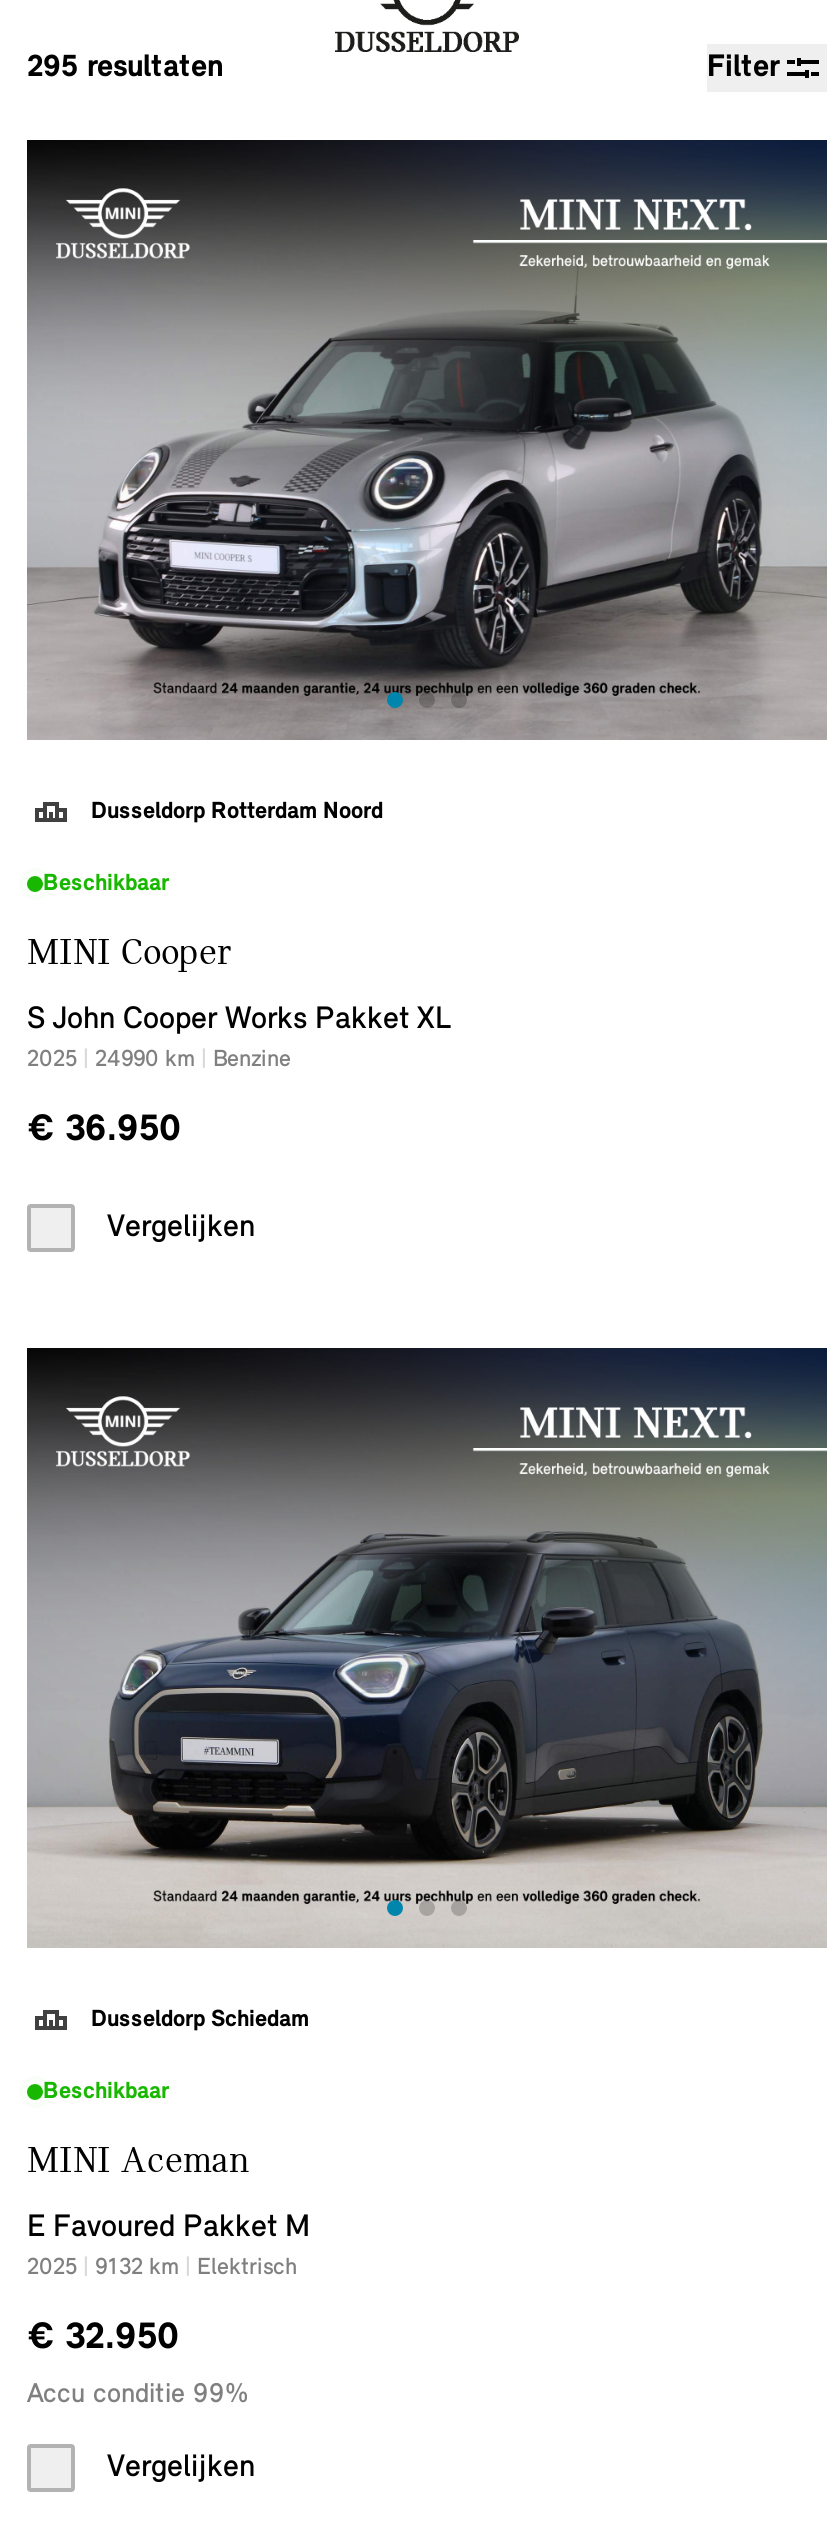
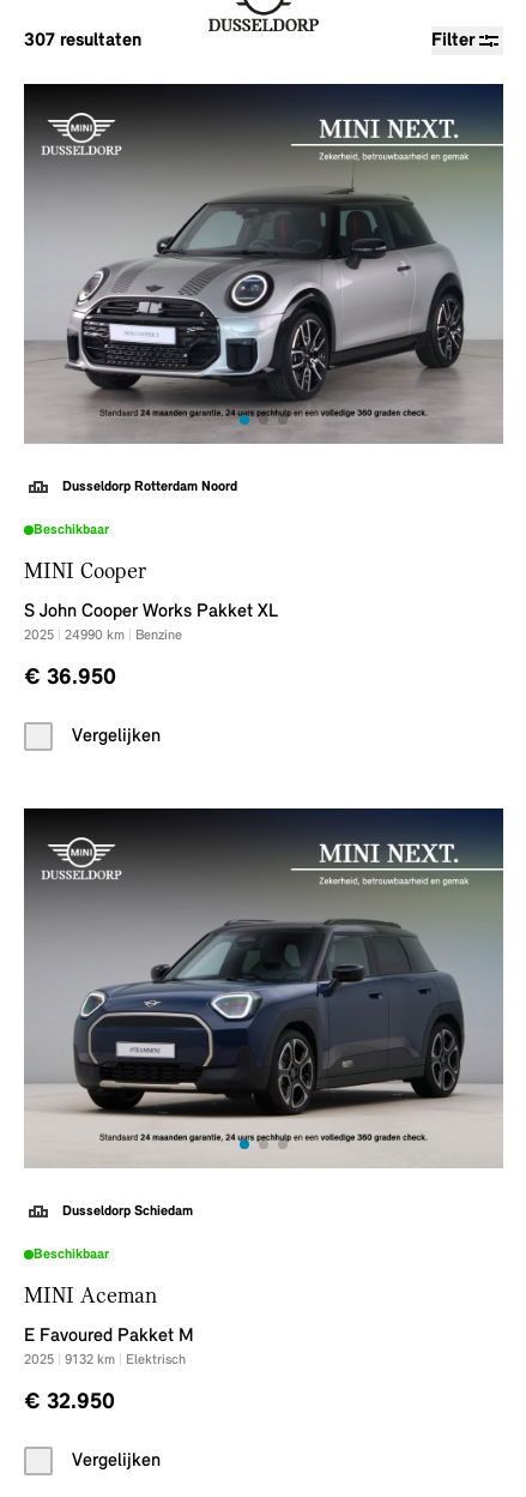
- 295 resultaten
+ 307 resultaten

- Accu conditie 99%
